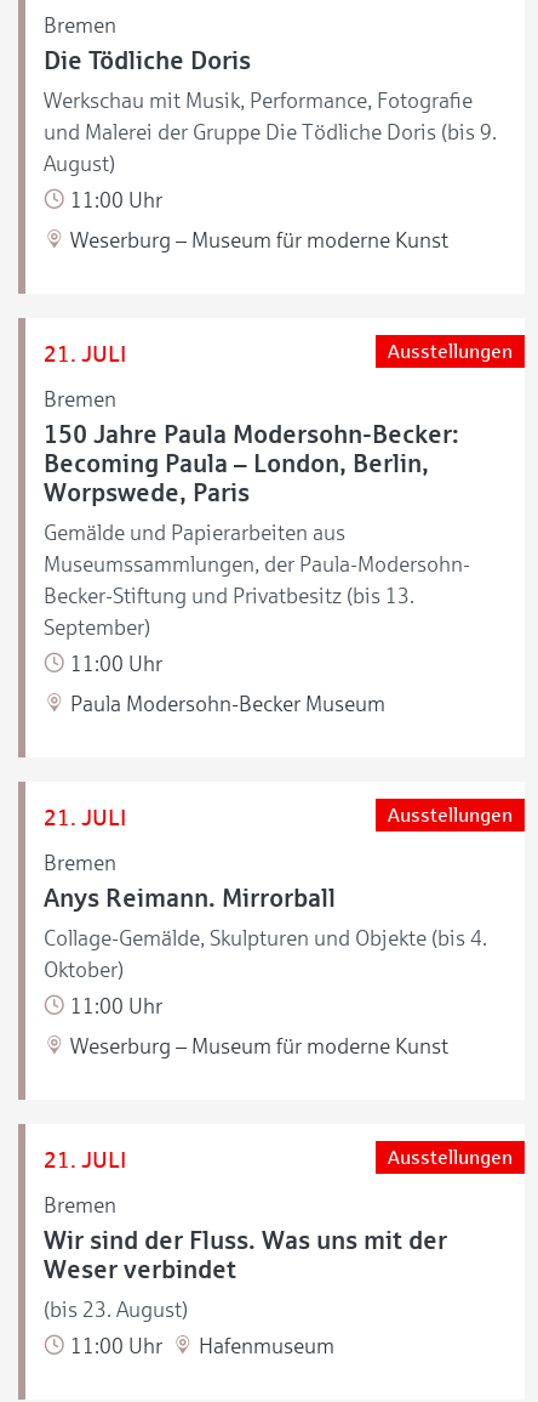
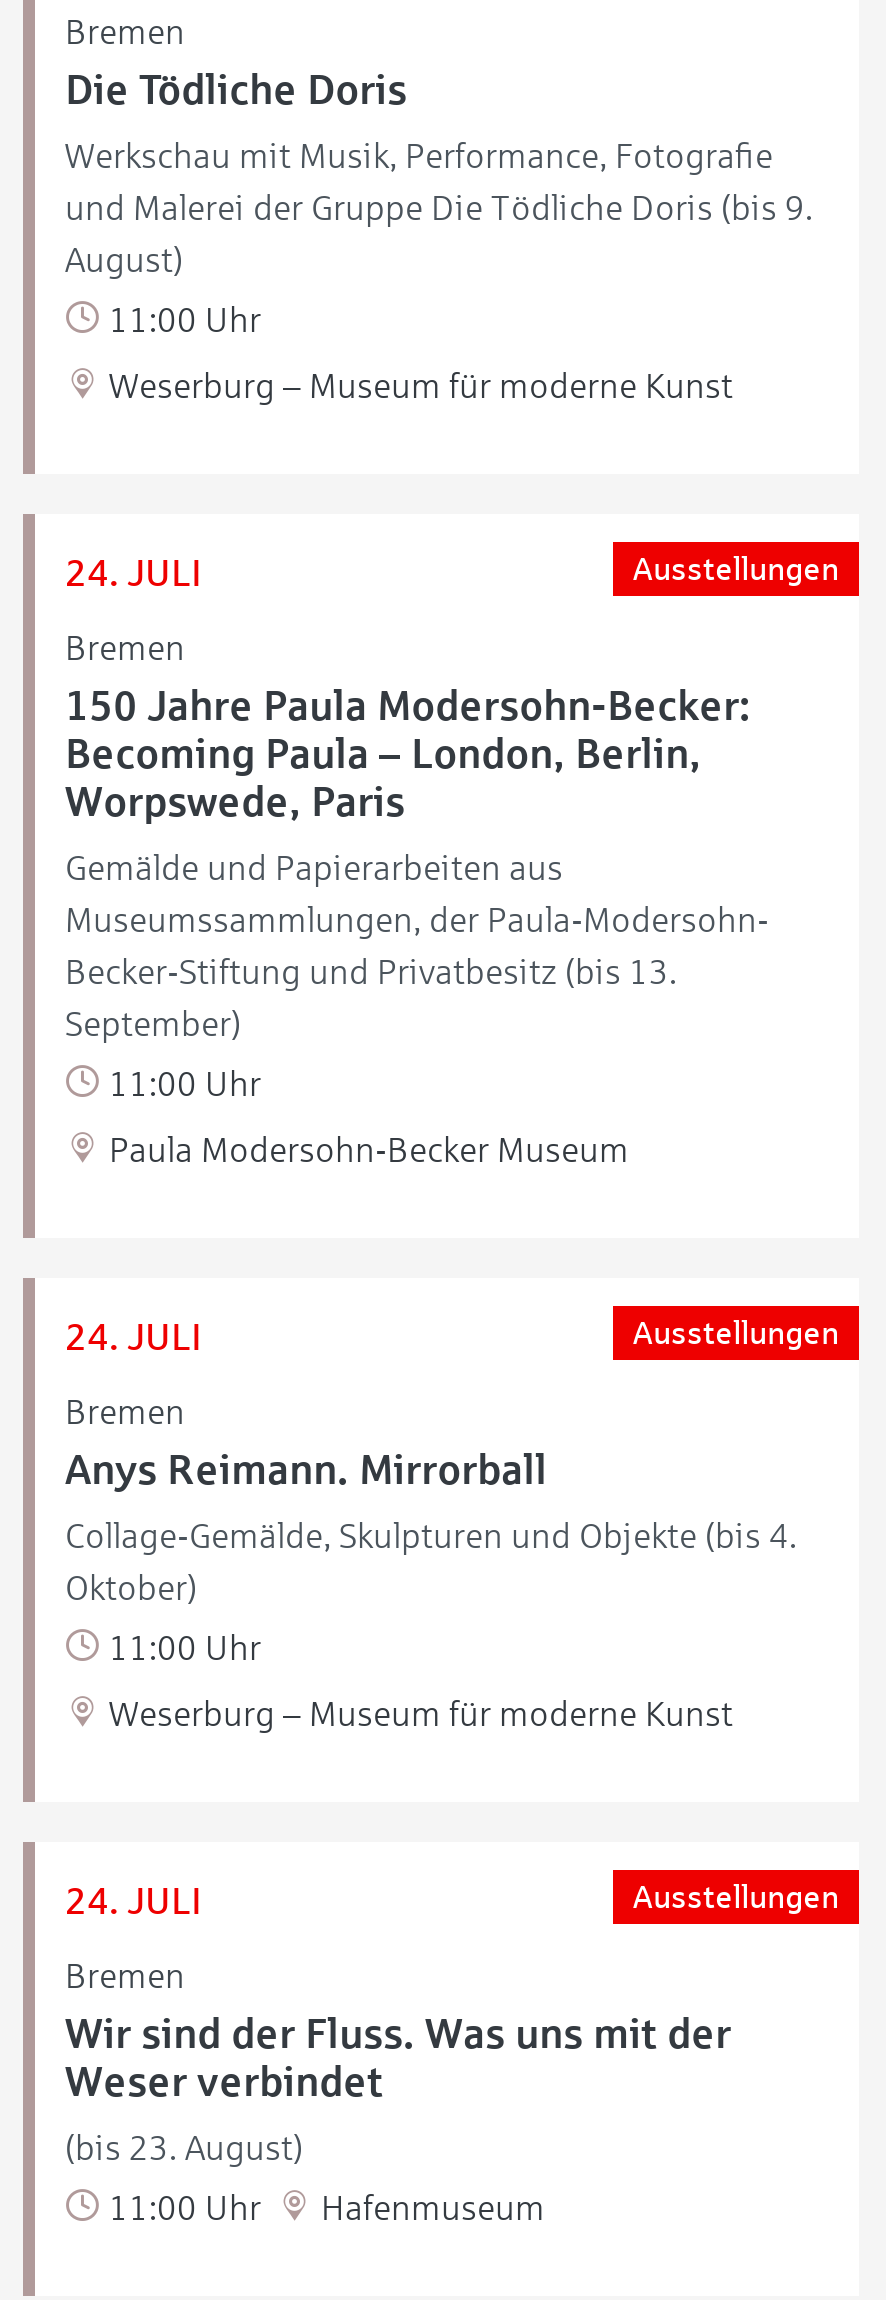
- 21. JULI
+ 24. JULI

- 21. JULI
+ 24. JULI

- 21. JULI
+ 24. JULI
